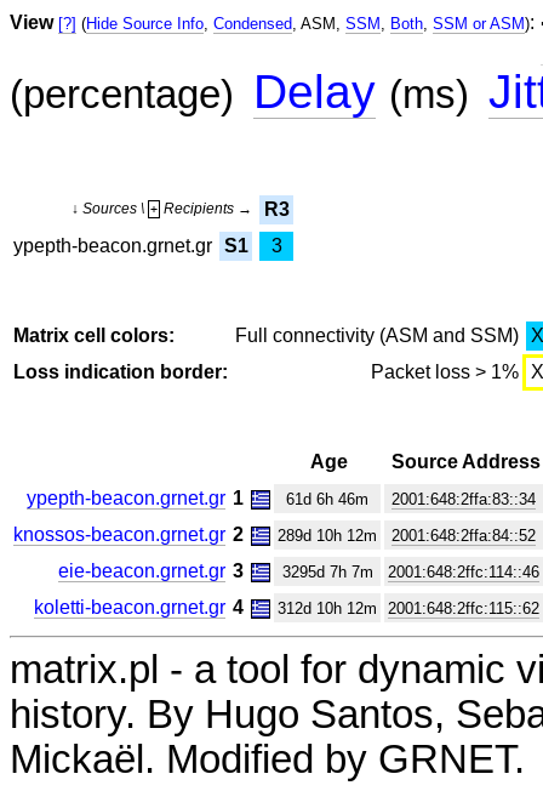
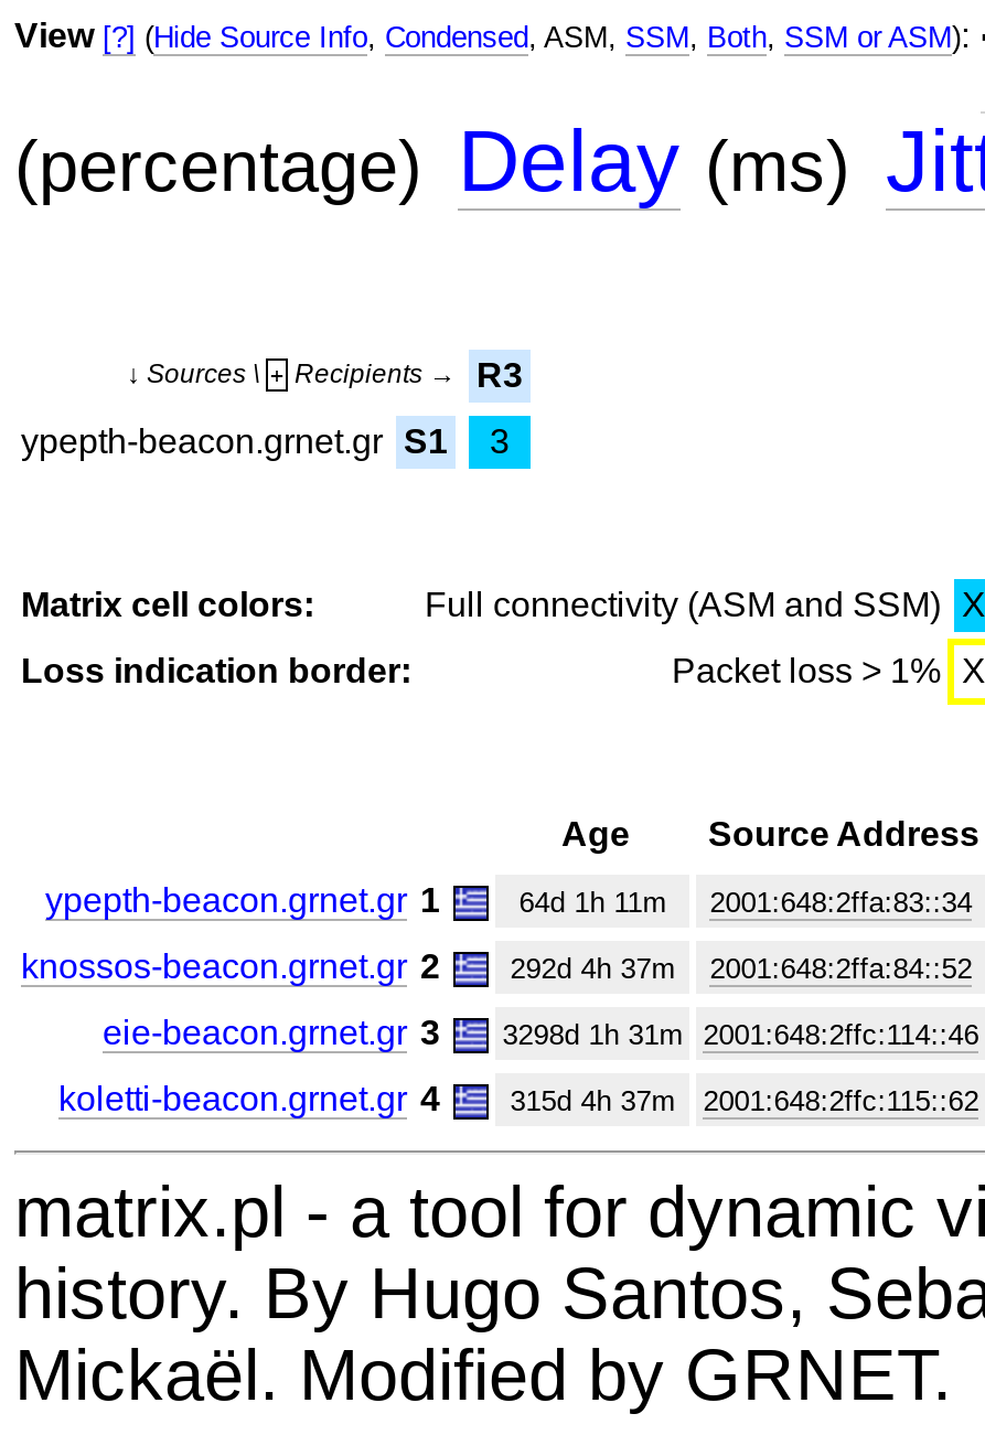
- 61d 6h 46m 2001:648:2ffa:83::34
+ 64d 1h 11m 2001:648:2ffa:83::34

- 289d 10h 12m
+ 292d 4h 37m

- 3295d 7h 7m
- 2001:648:2ffc:114::46
+ 3298d 1h 31m 2001:648:2ffc:114::46

- 312d 10h 12m 2001:648:2ffc:115::62
+ 315d 4h 37m
+ 2001:648:2ffc:115::62
